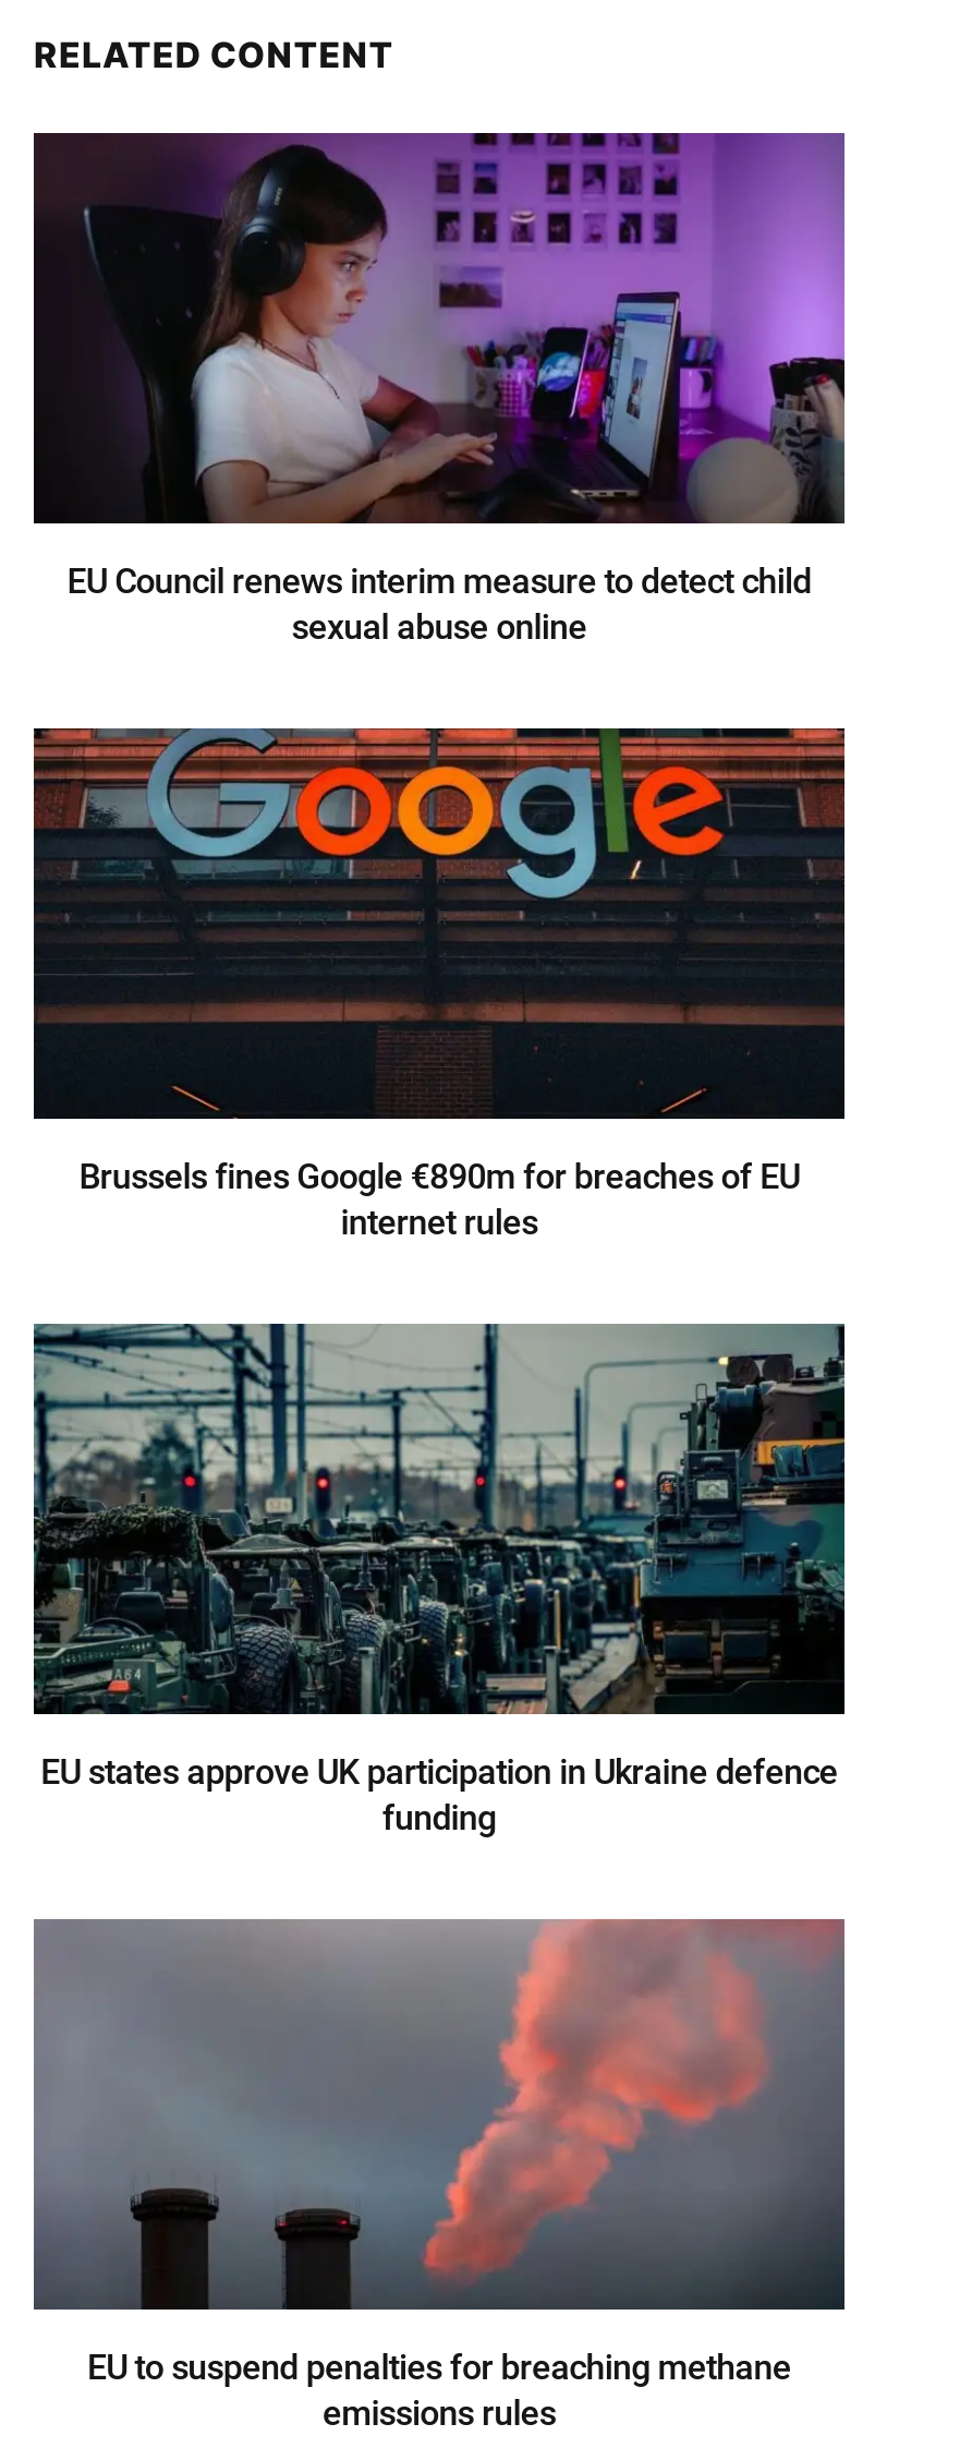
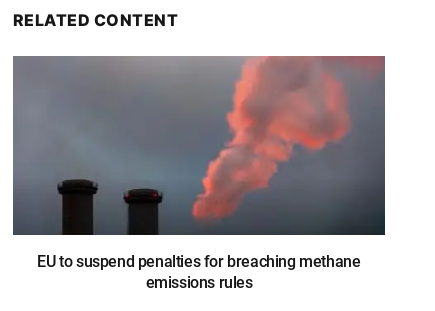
- [image]
- EU Council renews interim measure to detect child
- sexual abuse online

- [image]
- Brussels fines Google €890m for breaches of EU
- internet rules

- [image]
- EU states approve UK participation in Ukraine defence
- funding
